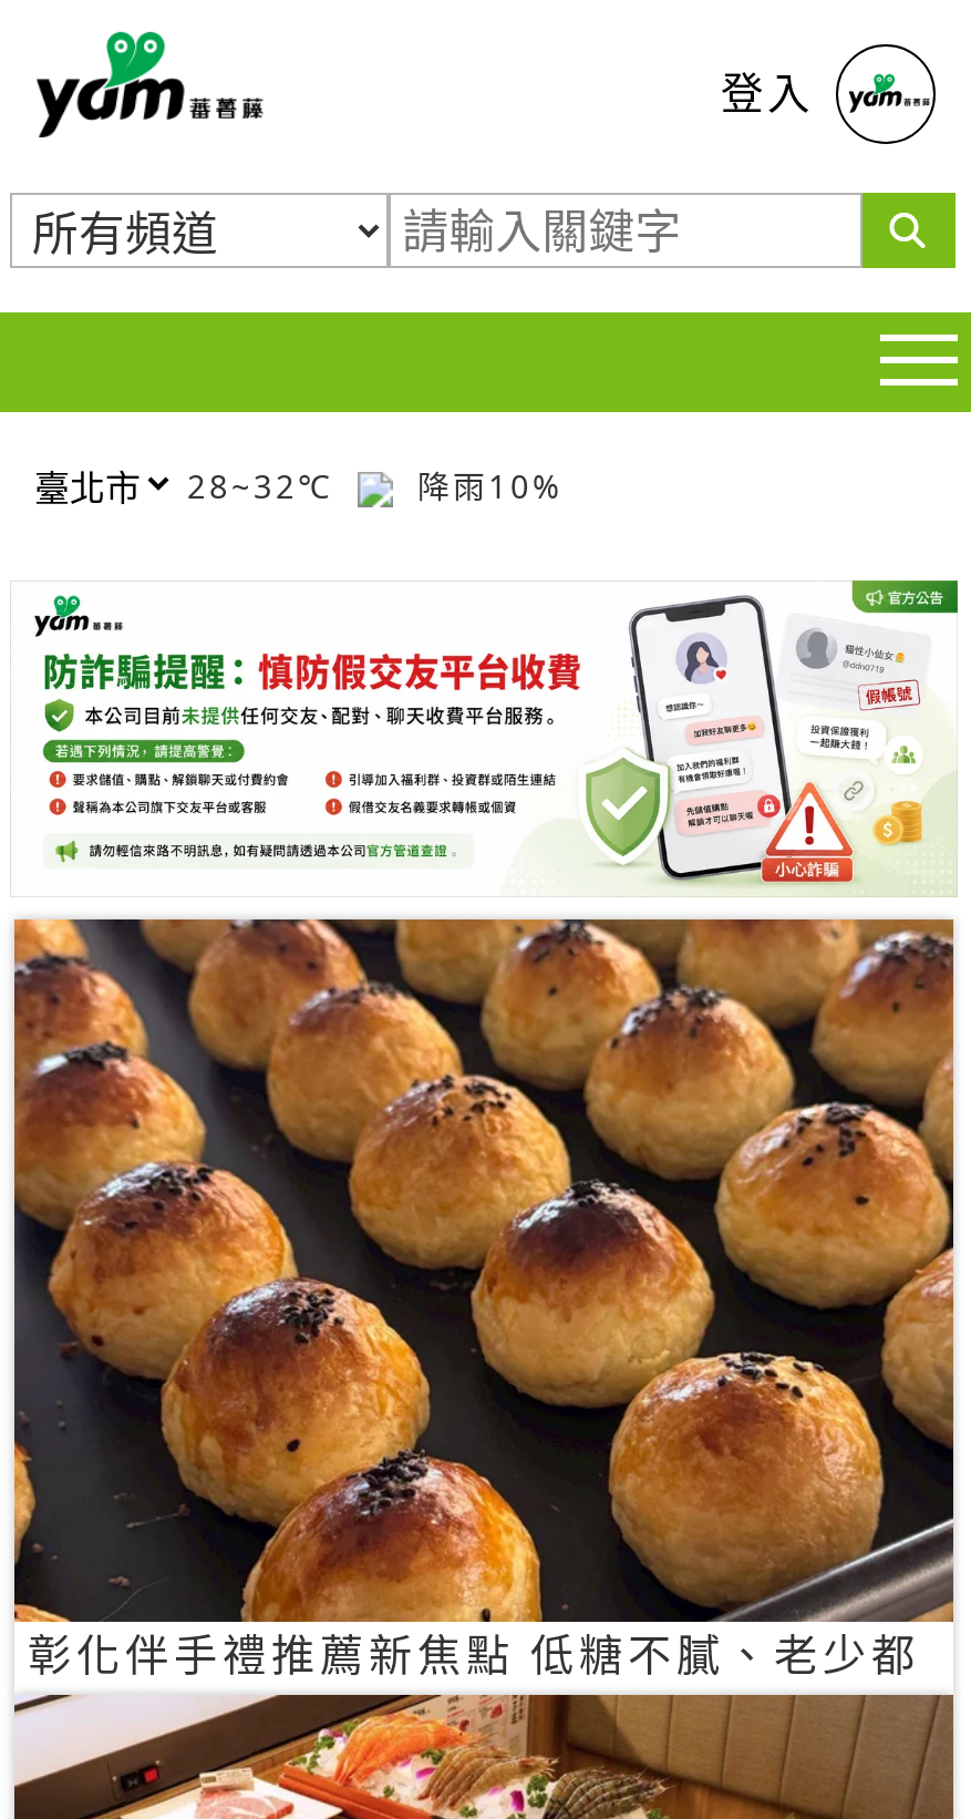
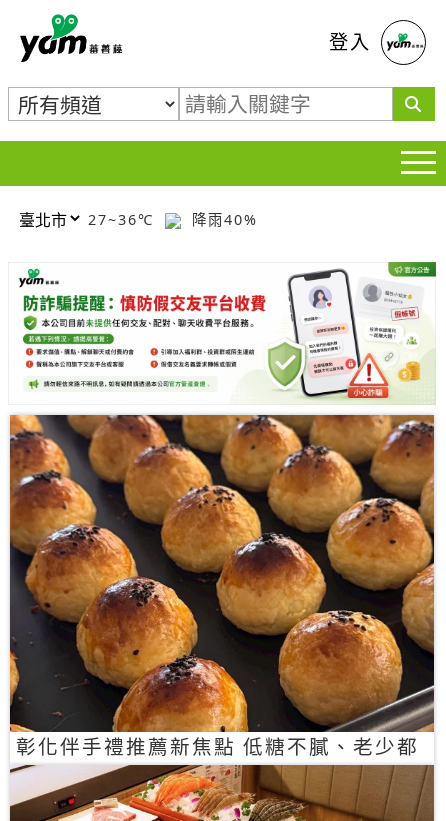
- 28~32℃
+ 27~36℃

- 降雨10%
+ 降雨40%
